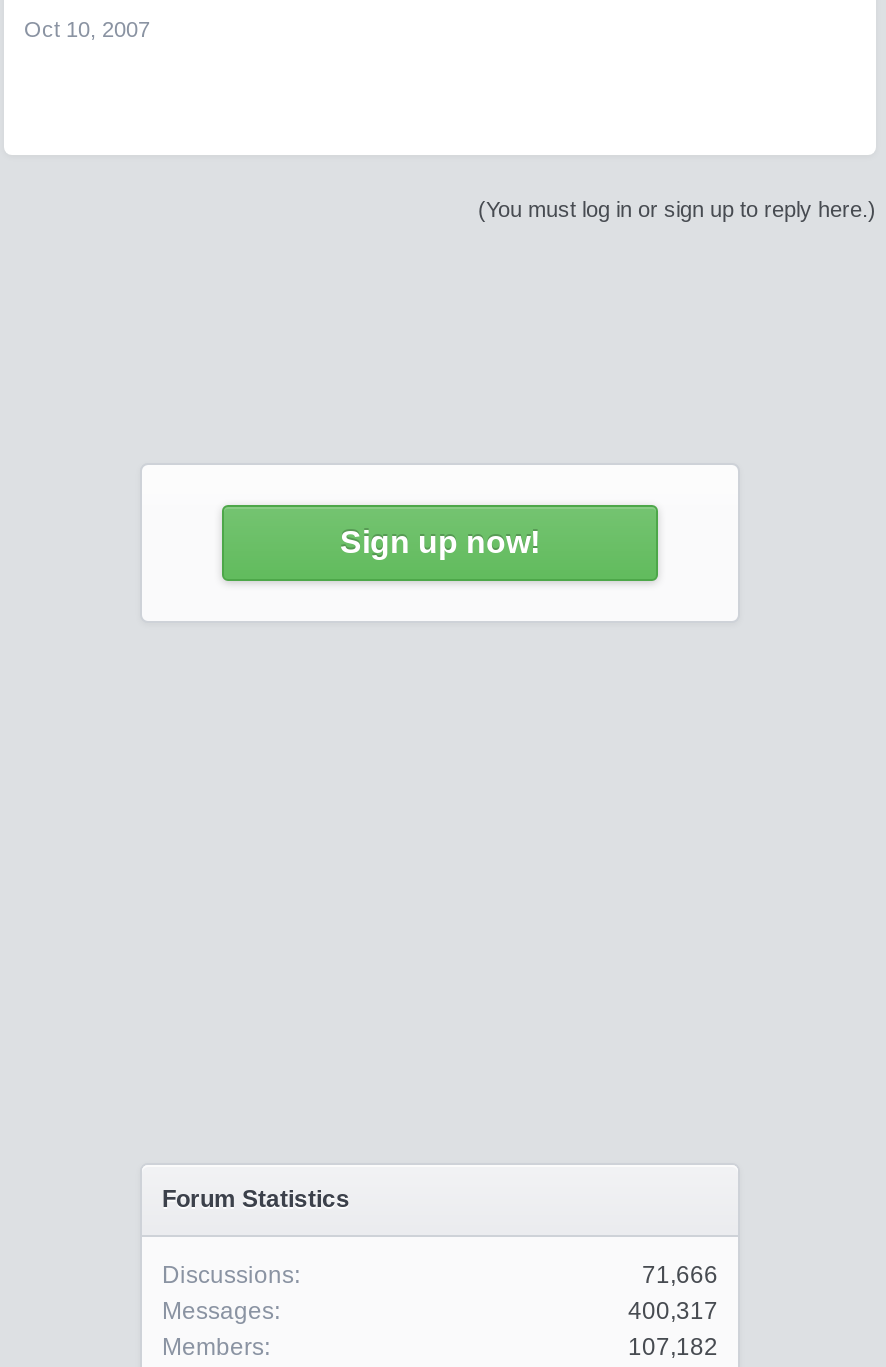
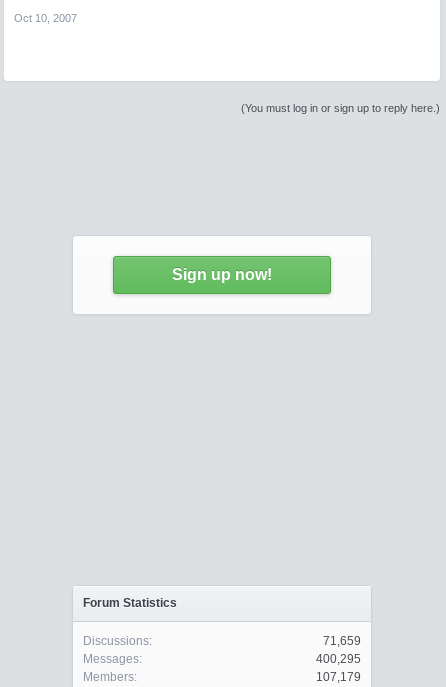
- 71,666
+ 71,659

- 400,317
+ 400,295

- 107,182
+ 107,179
